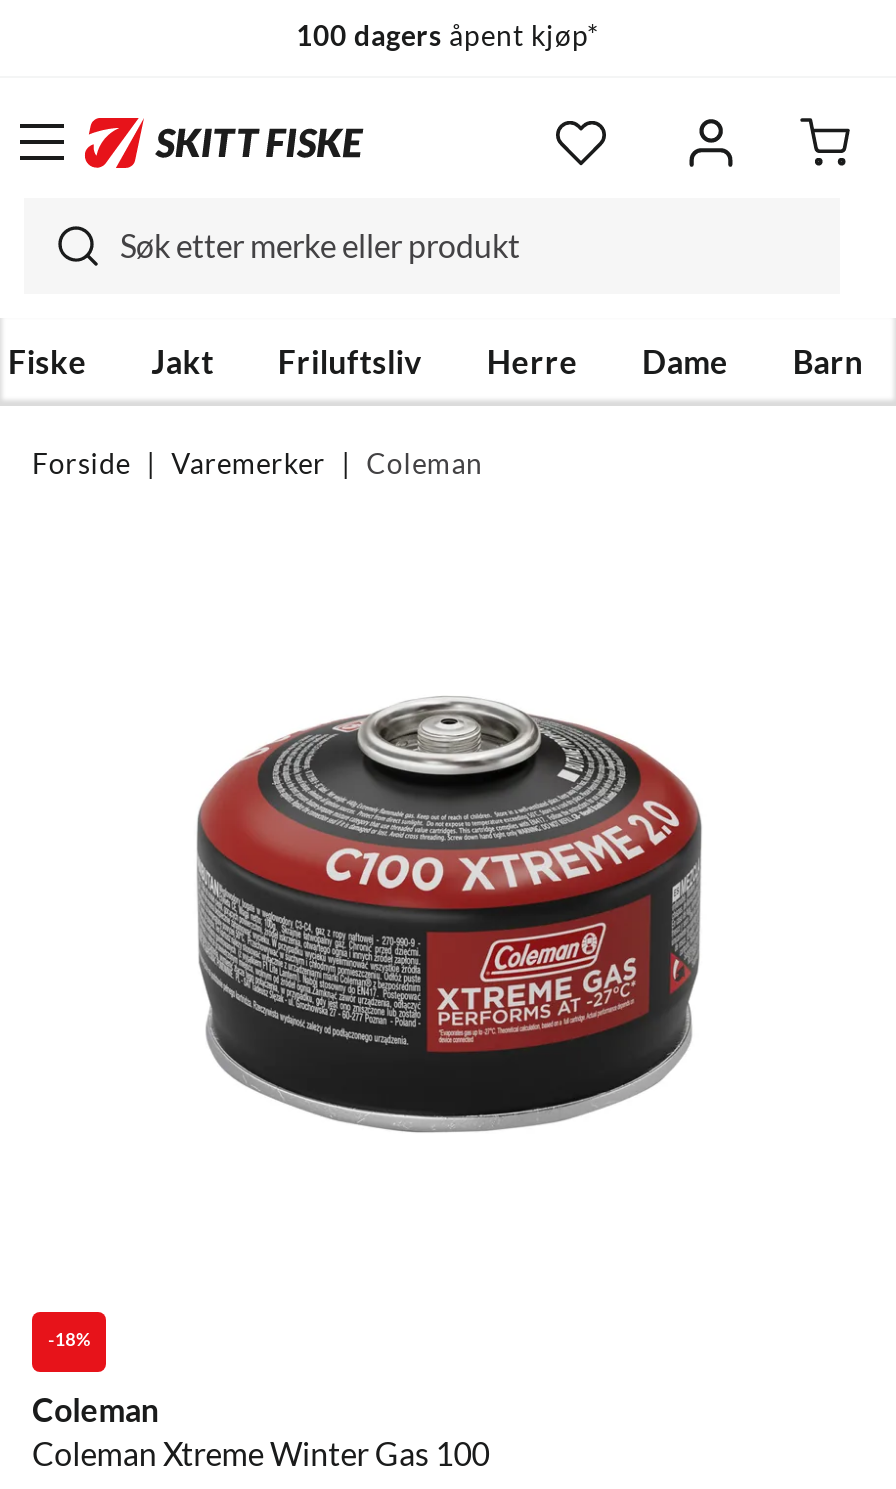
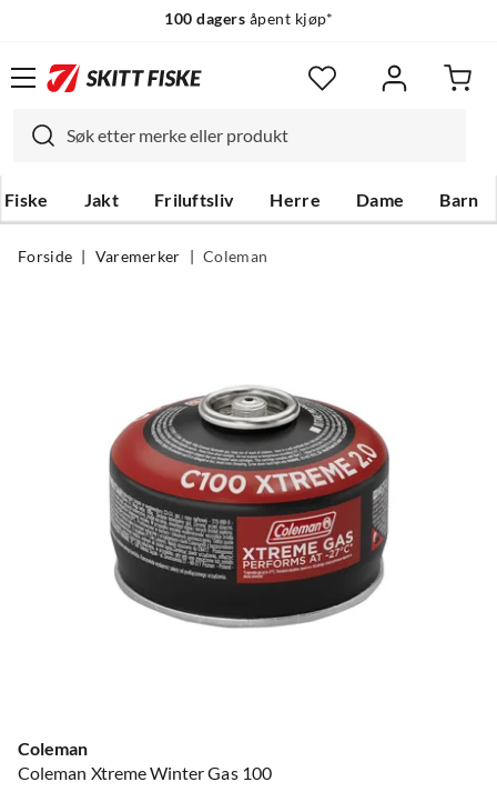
- -18%
